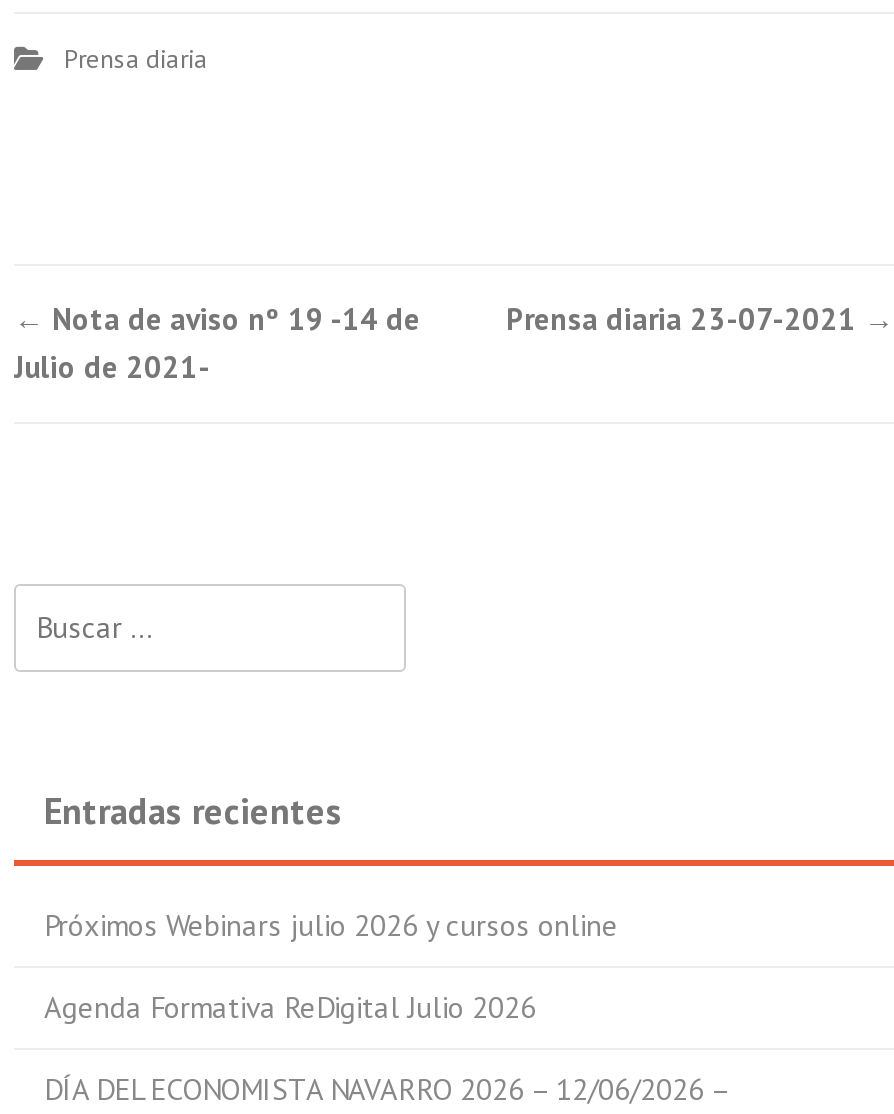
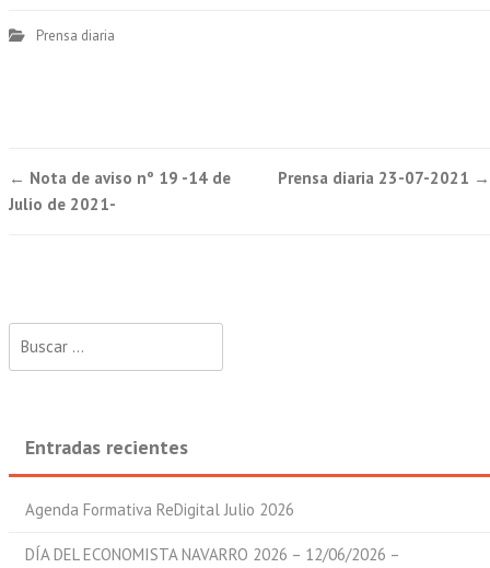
- Próximos Webinars julio 2026 y cursos online
